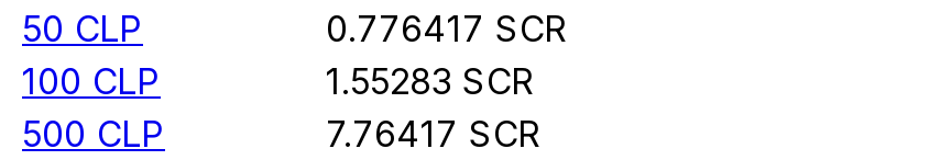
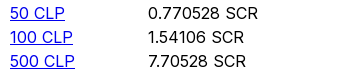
- 0.776417 SCR
+ 0.770528 SCR

- 1.55283 SCR
+ 1.54106 SCR

- 7.76417 SCR
+ 7.70528 SCR
